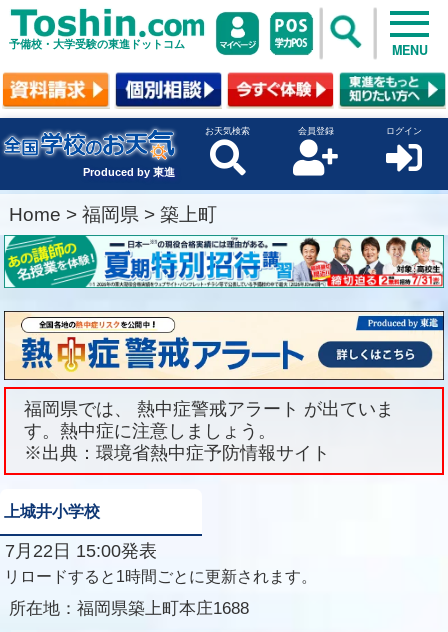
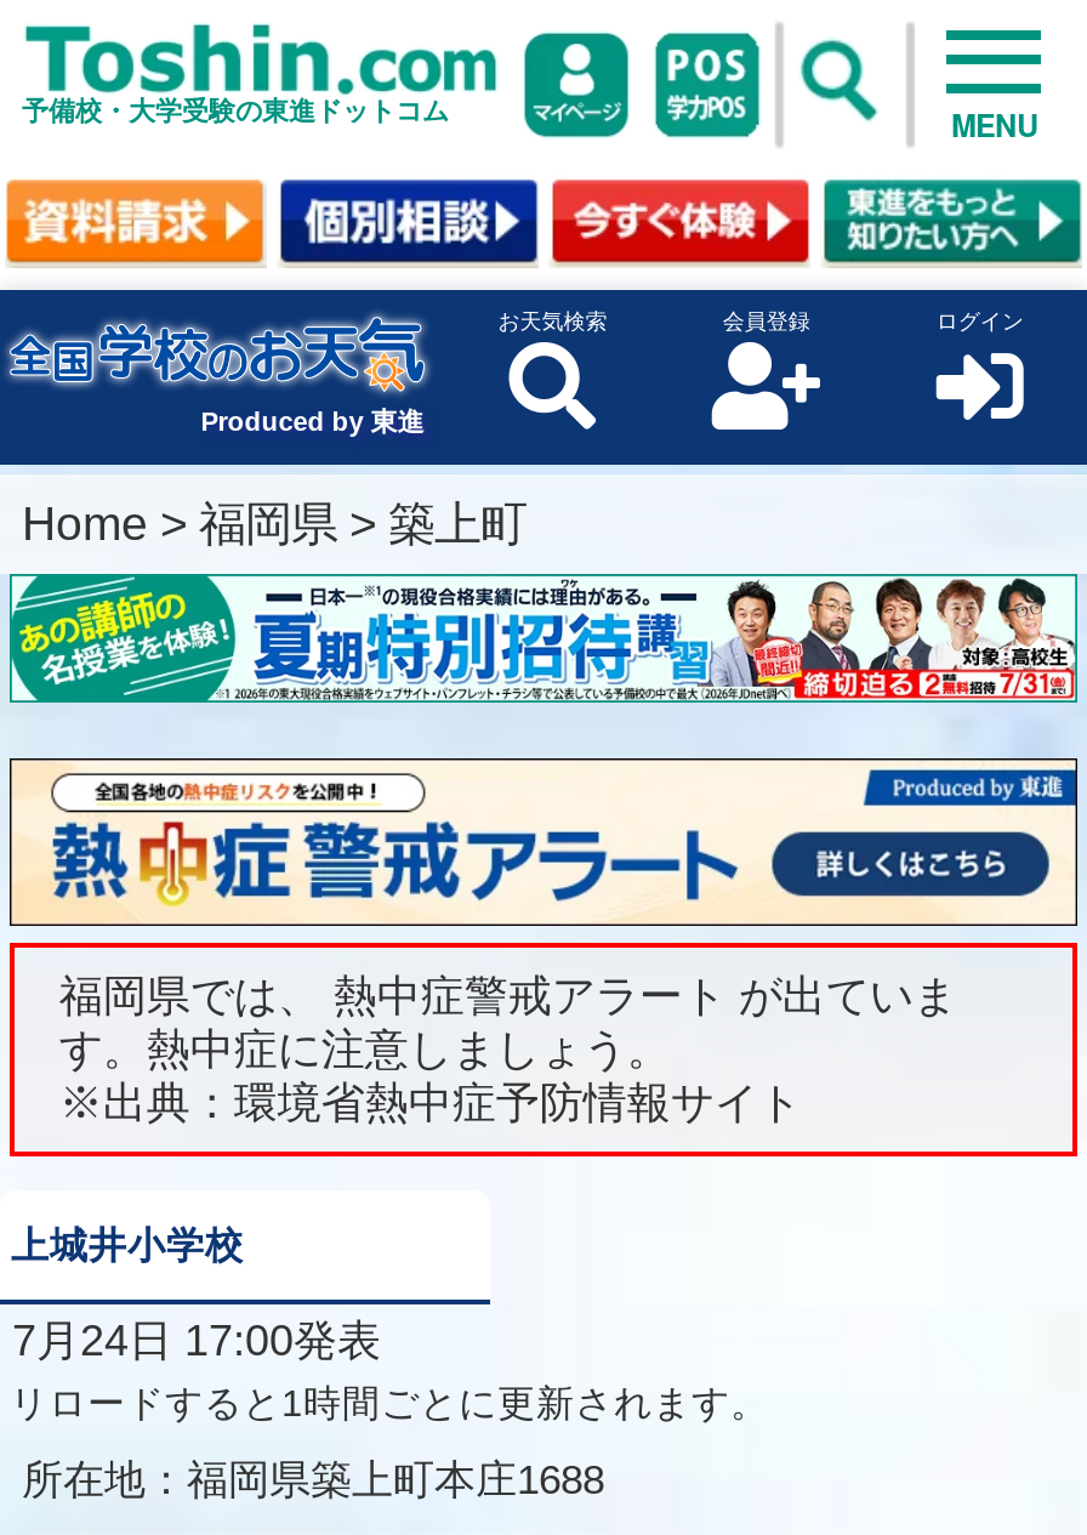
- 7月22日 15:00発表
+ 7月24日 17:00発表
